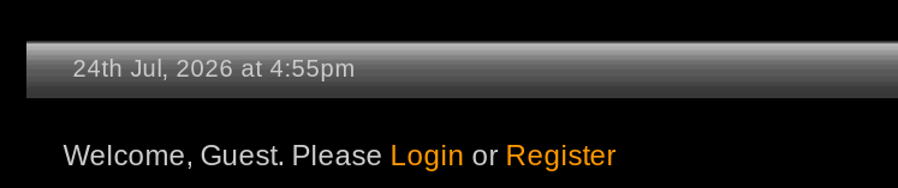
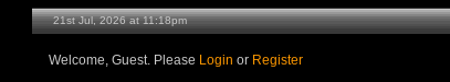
- 24th Jul, 2026 at 4:55pm
+ 21st Jul, 2026 at 11:18pm
